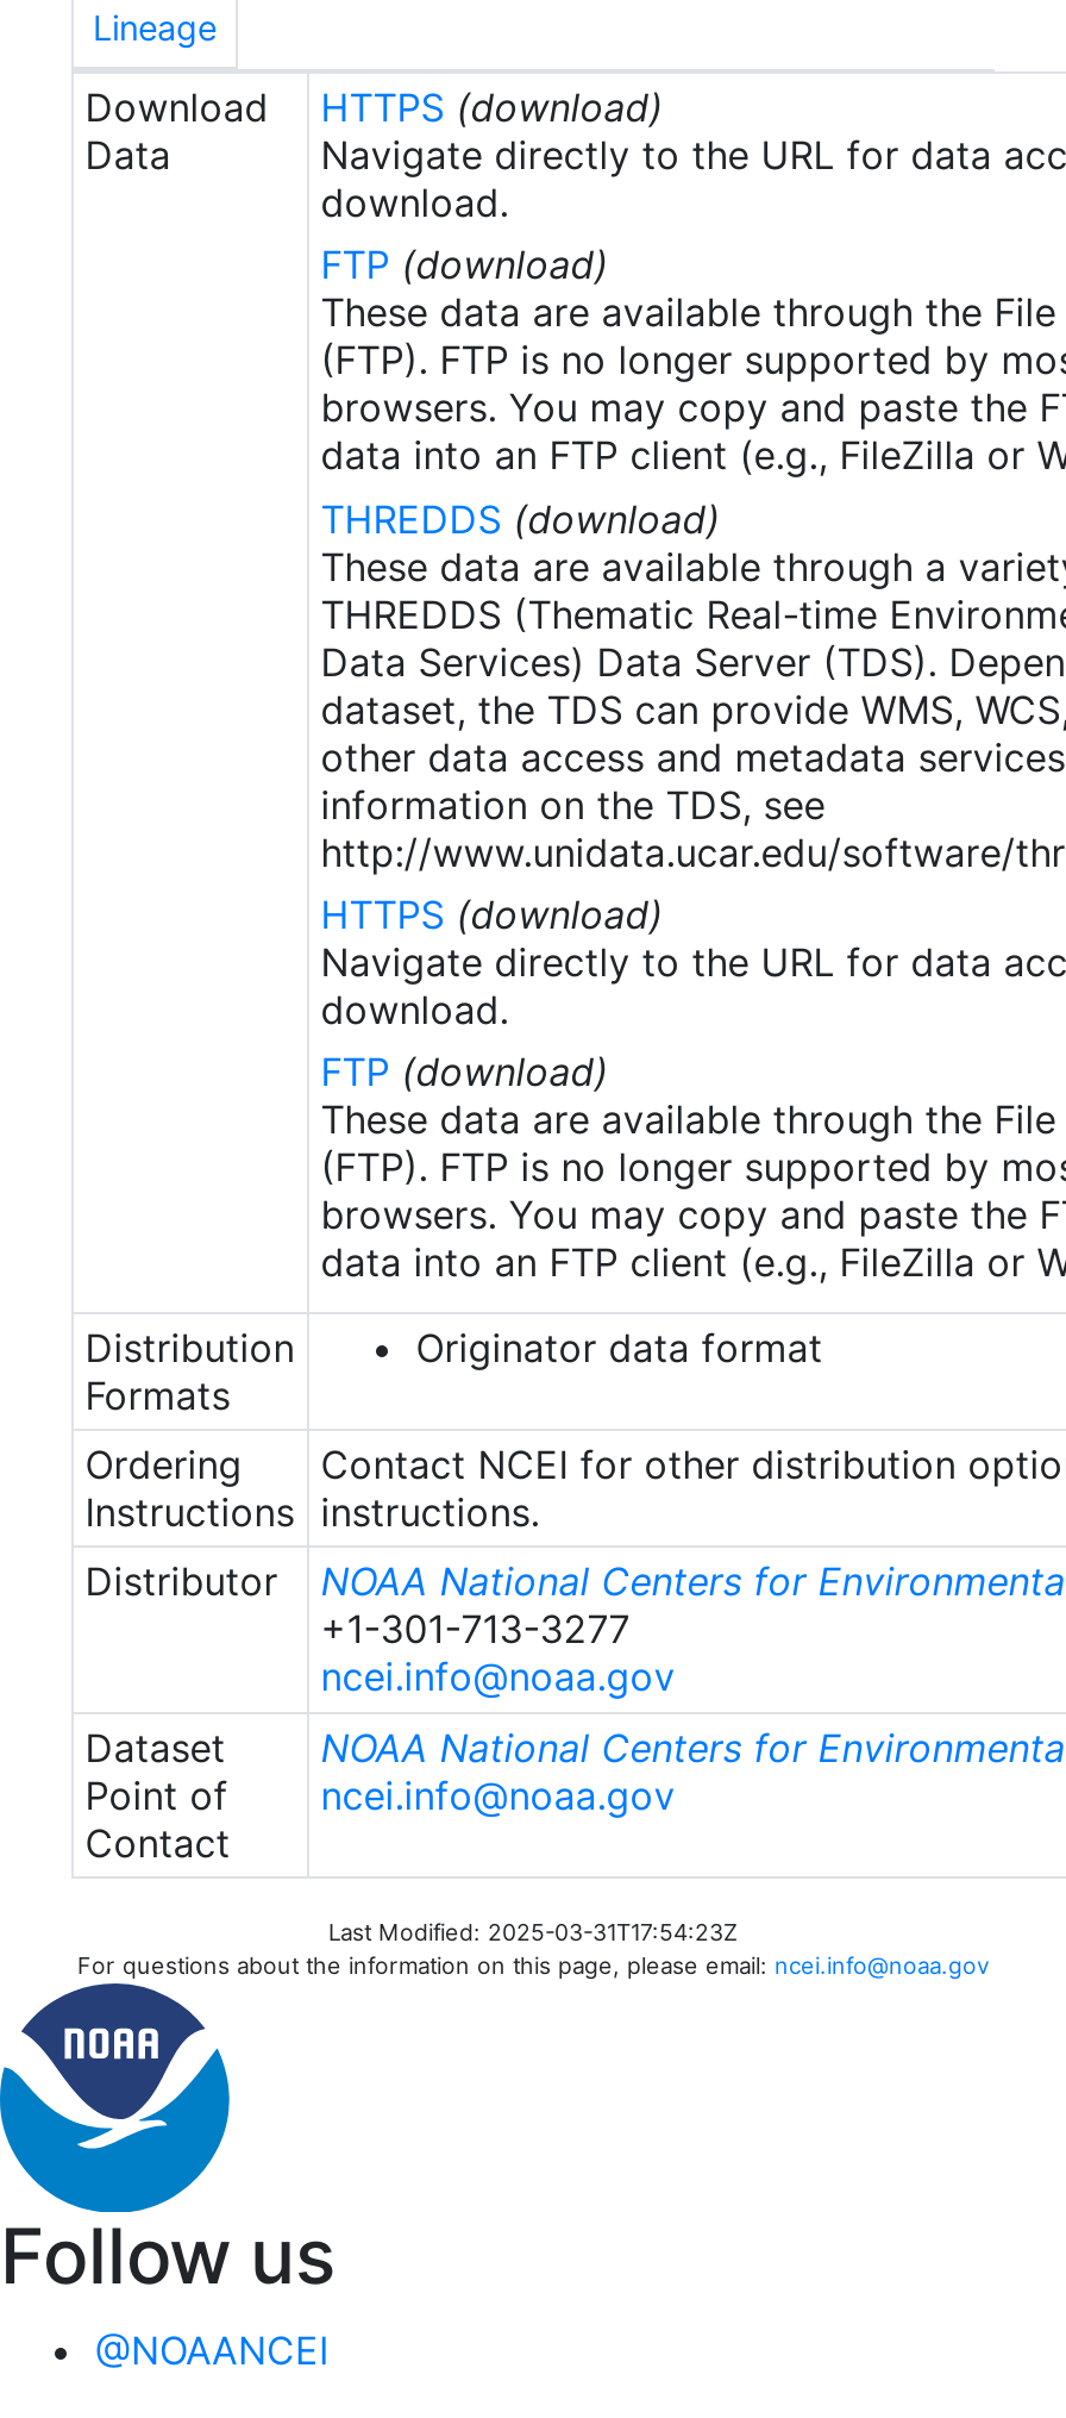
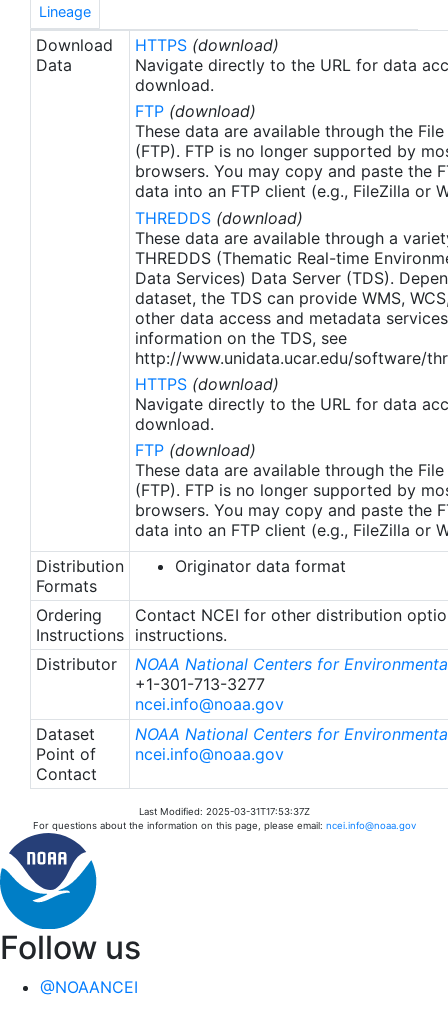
- Last Modified: 2025-03-31T17:54:23Z
+ Last Modified: 2025-03-31T17:53:37Z
